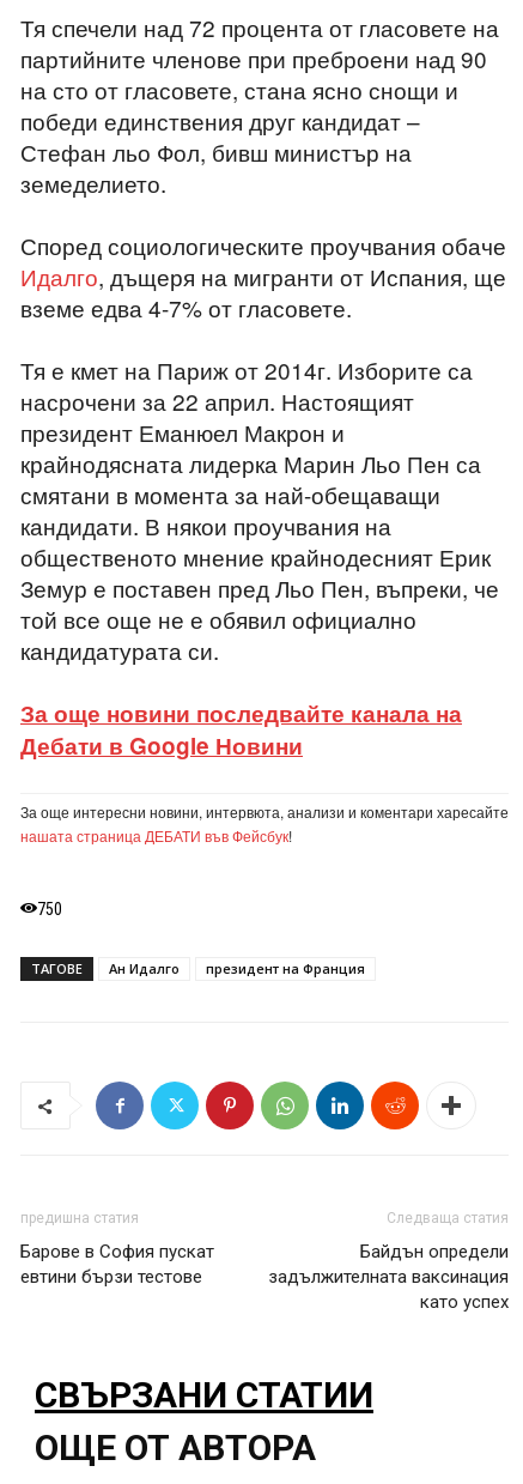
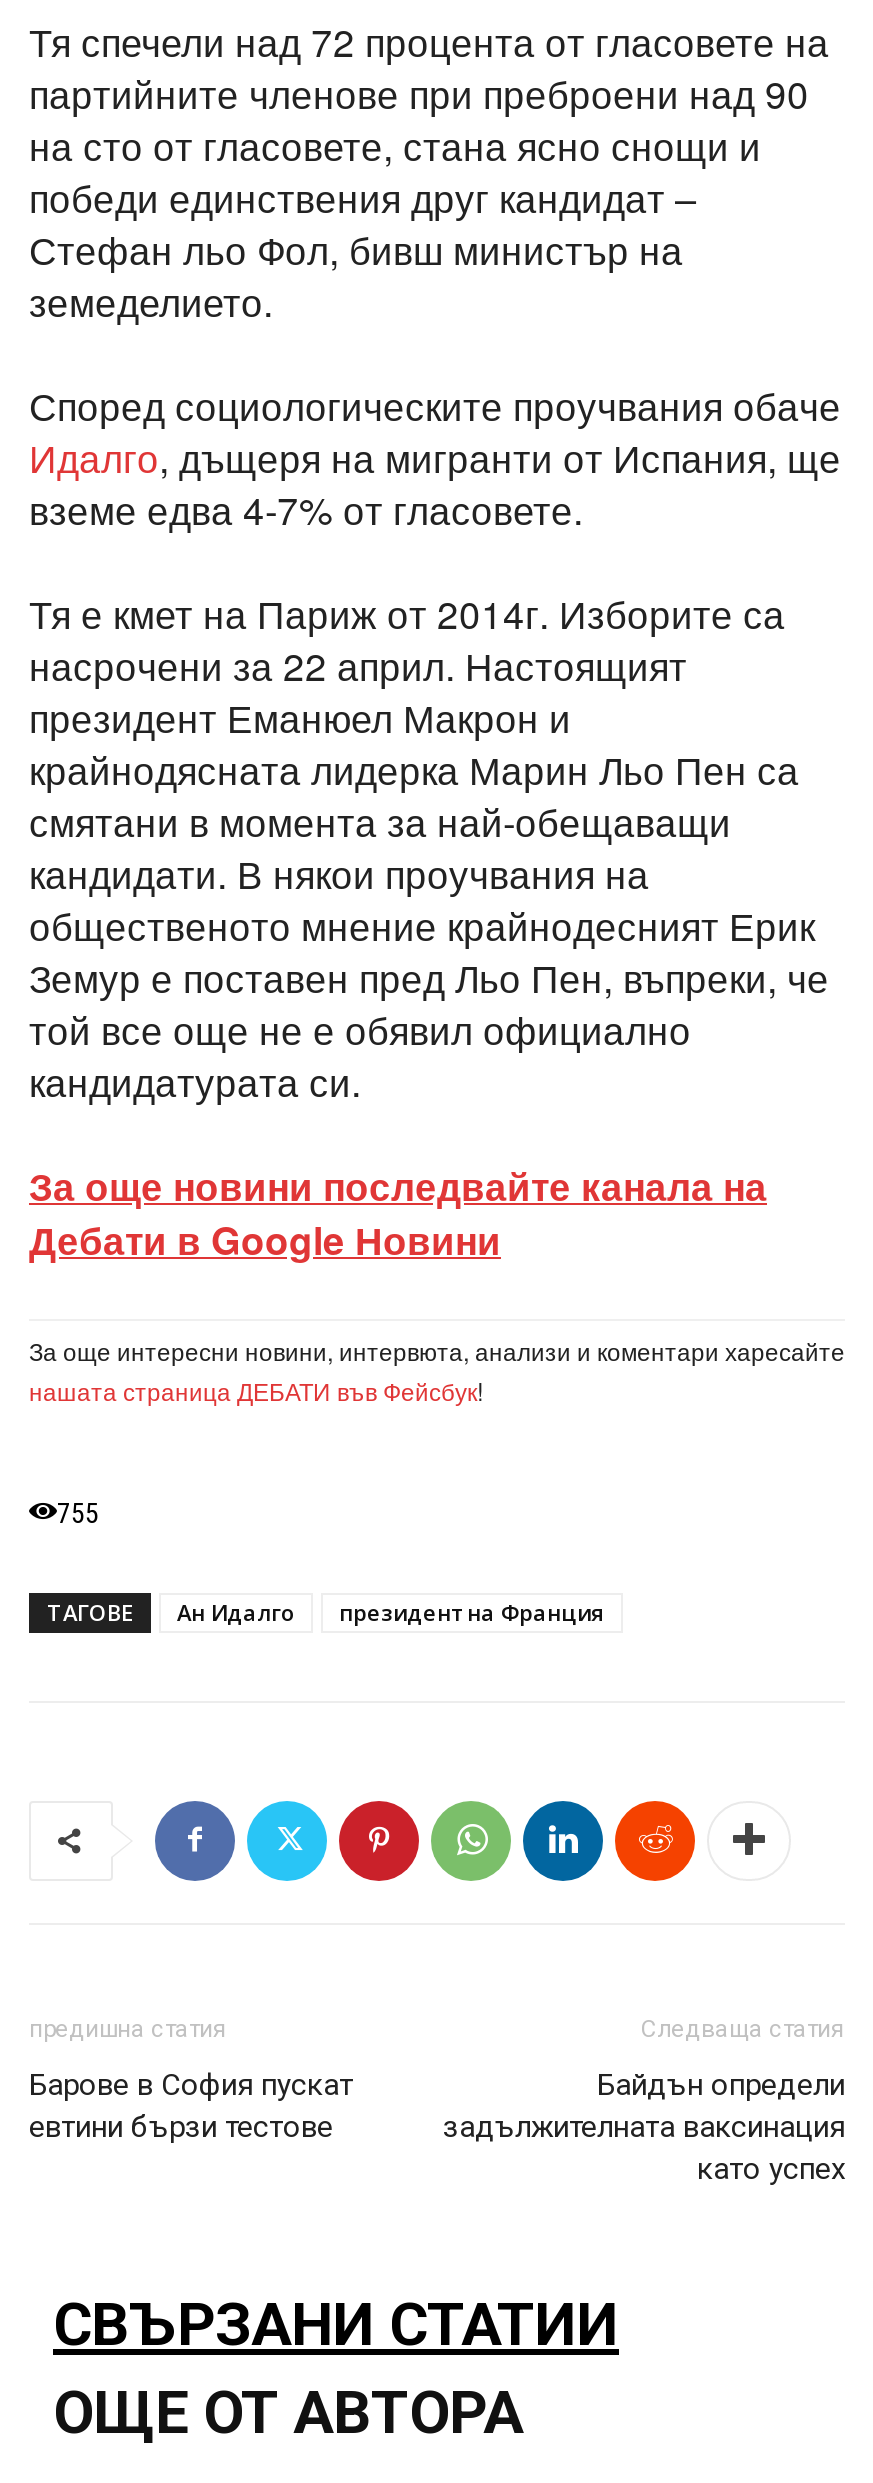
- 750
+ 755
